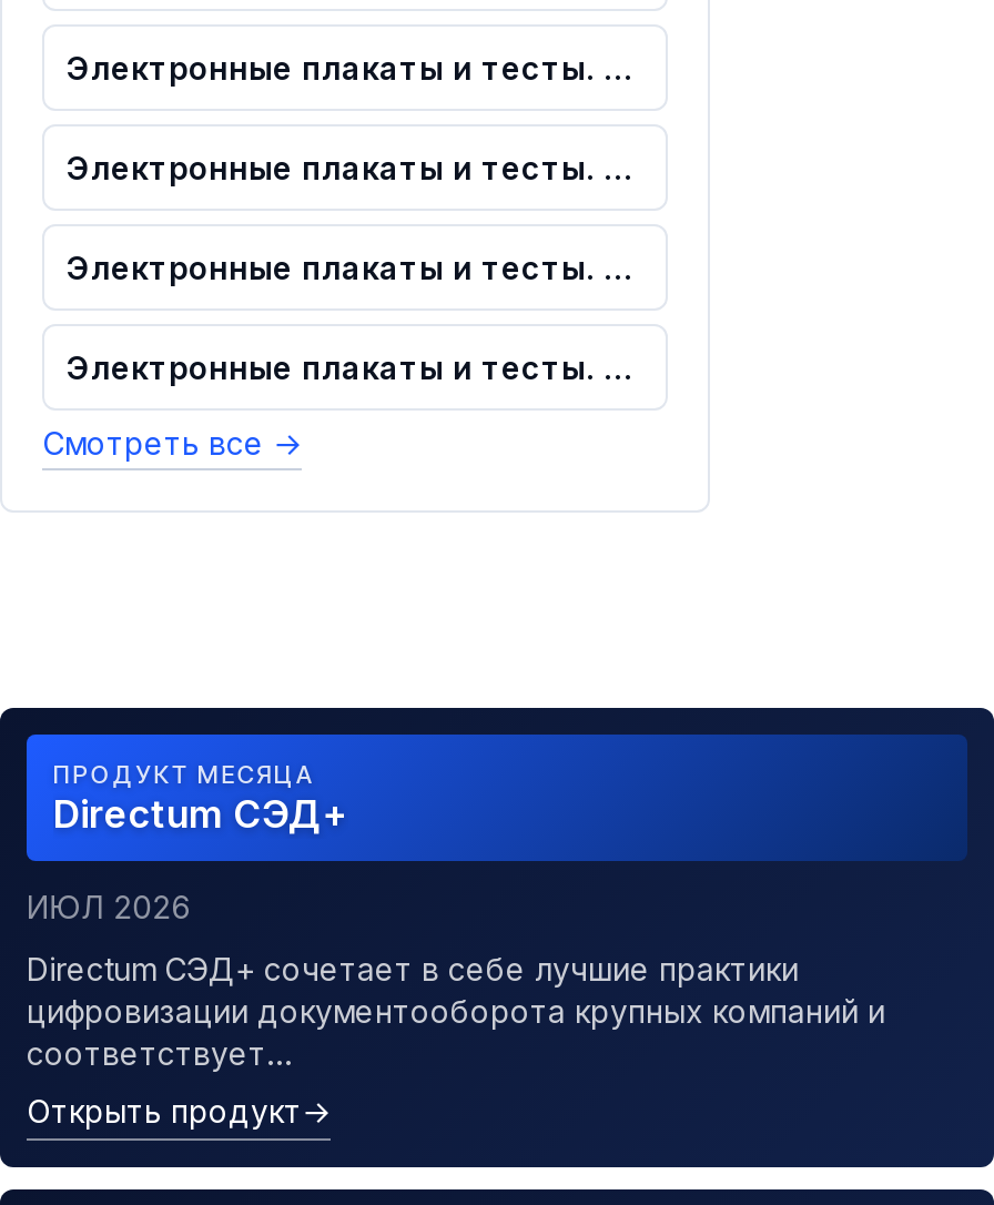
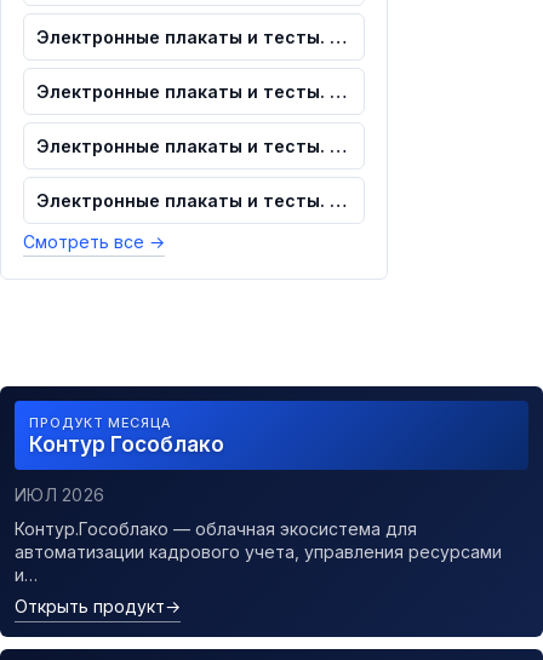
- Directum СЭД+
+ Контур Гособлако

- Directum СЭД+ сочетает в себе лучшие практики
- цифровизации документооборота крупных компаний и
- соответствует…
+ Контур.Гособлако — облачная экосистема для
+ автоматизации кадрового учета, управления ресурсами
+ и…
